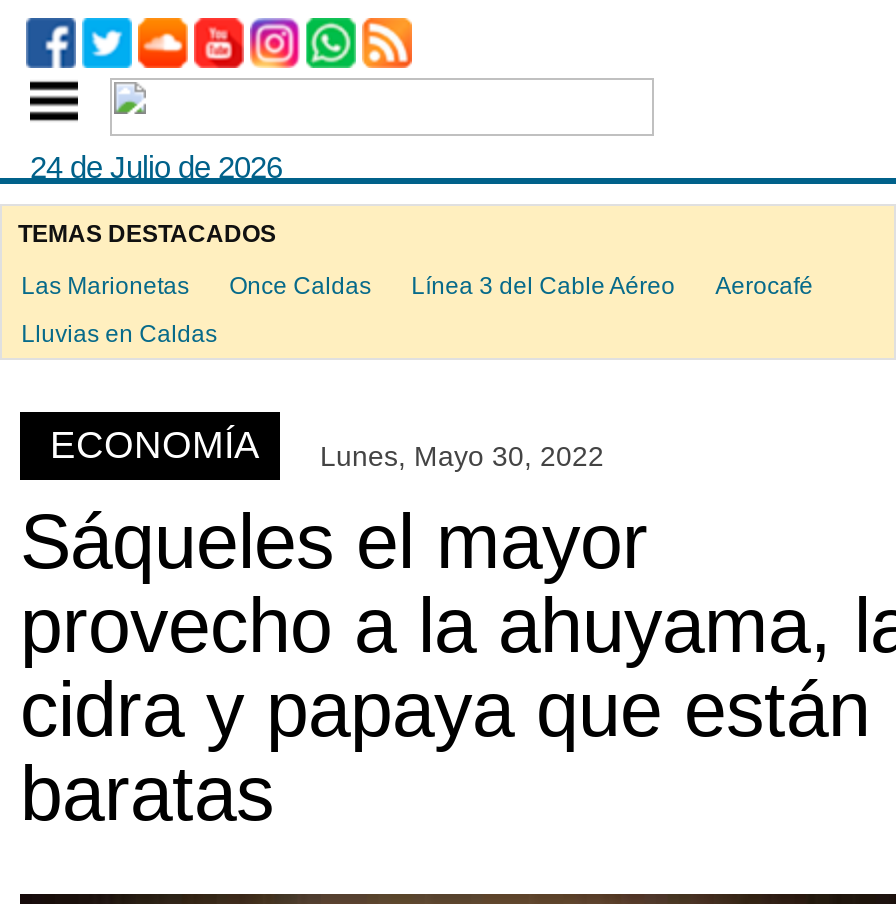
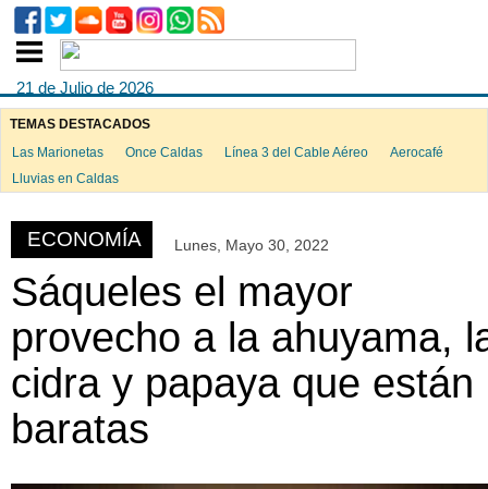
- 24 de Julio de 2026
+ 21 de Julio de 2026
